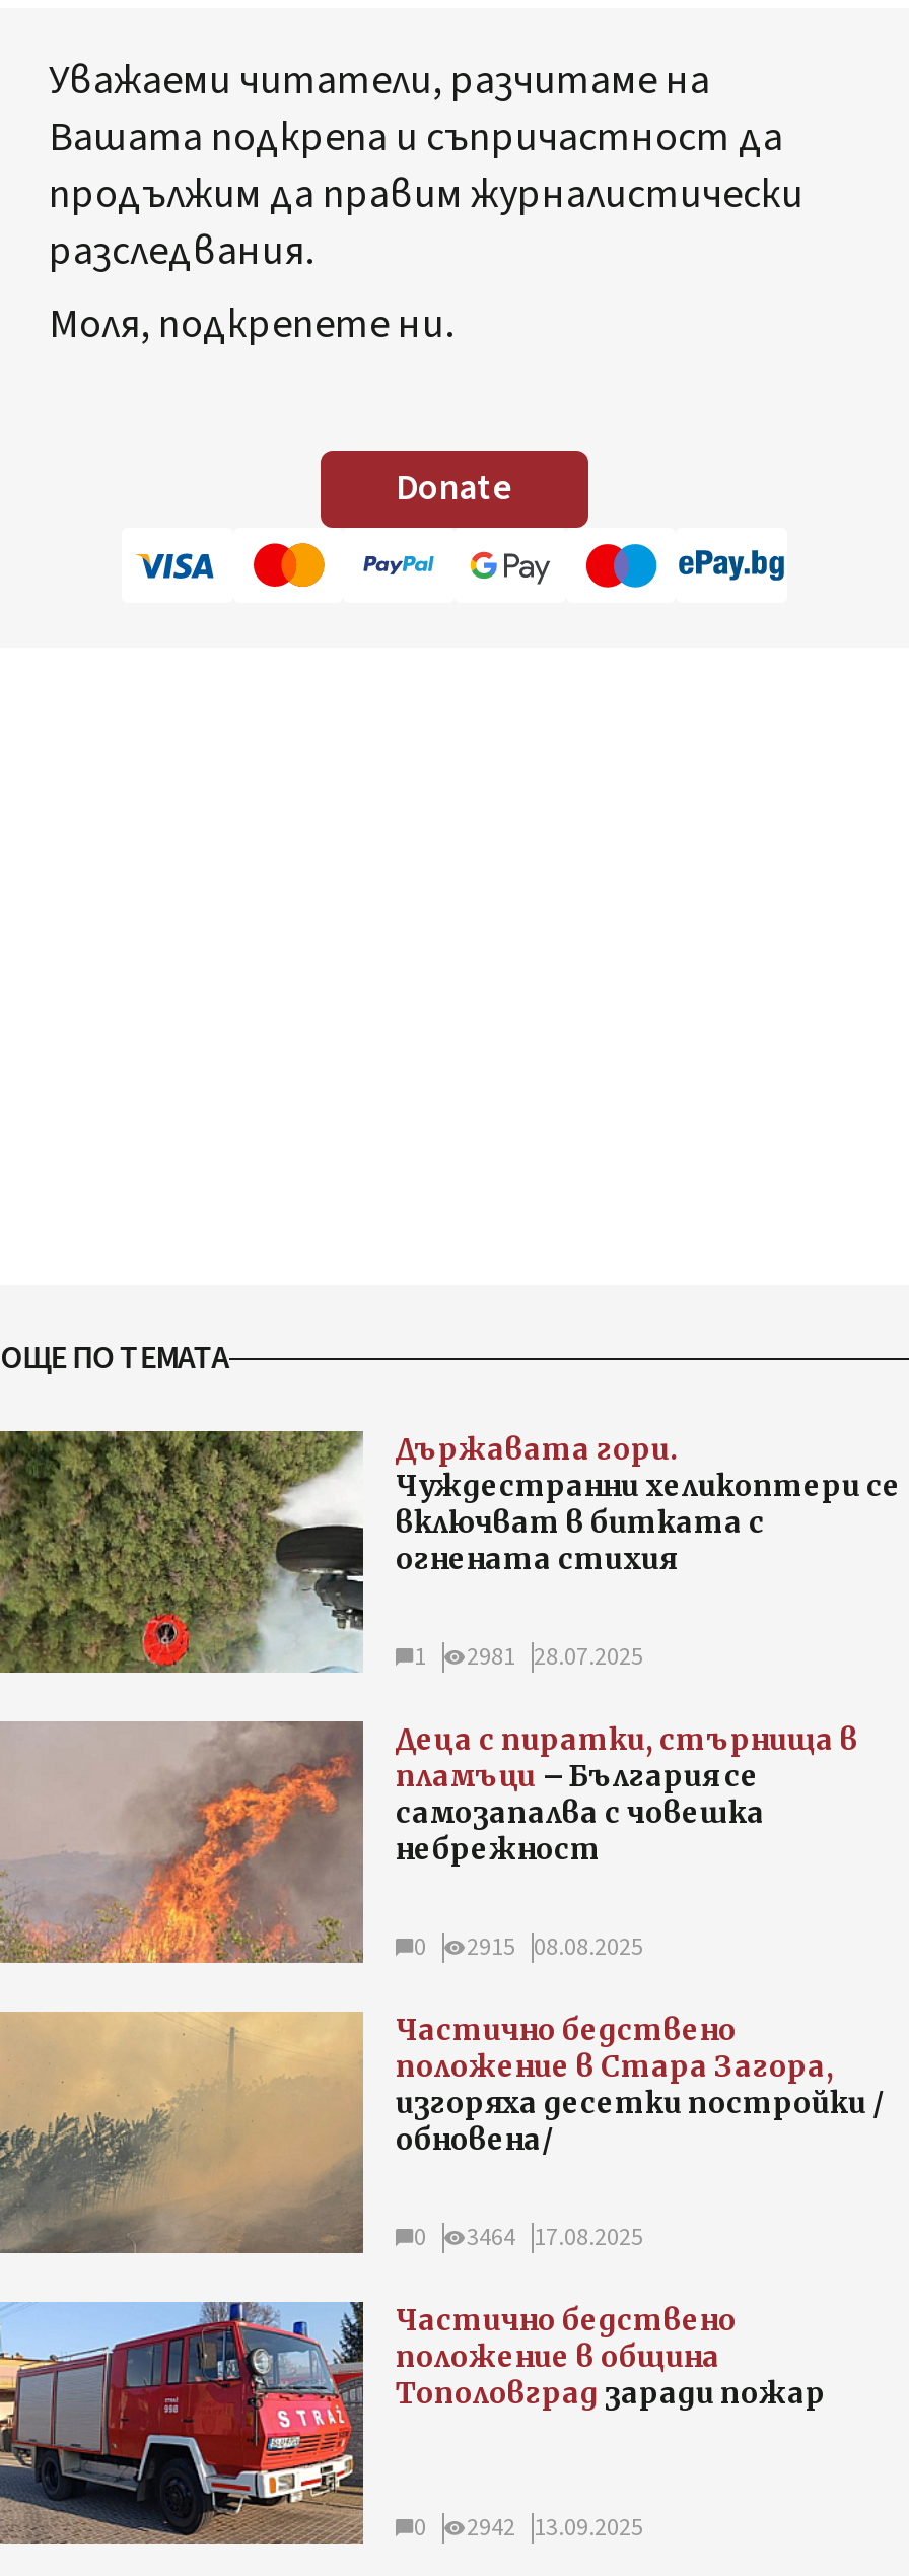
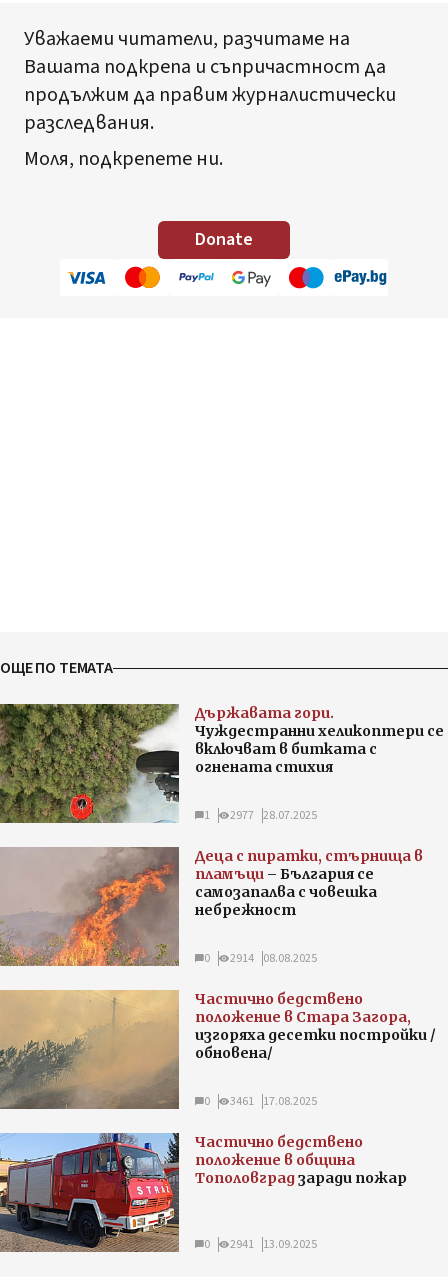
- 2981 28.07.2025
+ 2977 28.07.2025

- 0 2915 08.08.2025
+ 0 2914 08.08.2025

- 0 3464 17.08.2025
+ 0 3461 17.08.2025

- 0 2942 13.09.2025
+ 0 2941 13.09.2025
